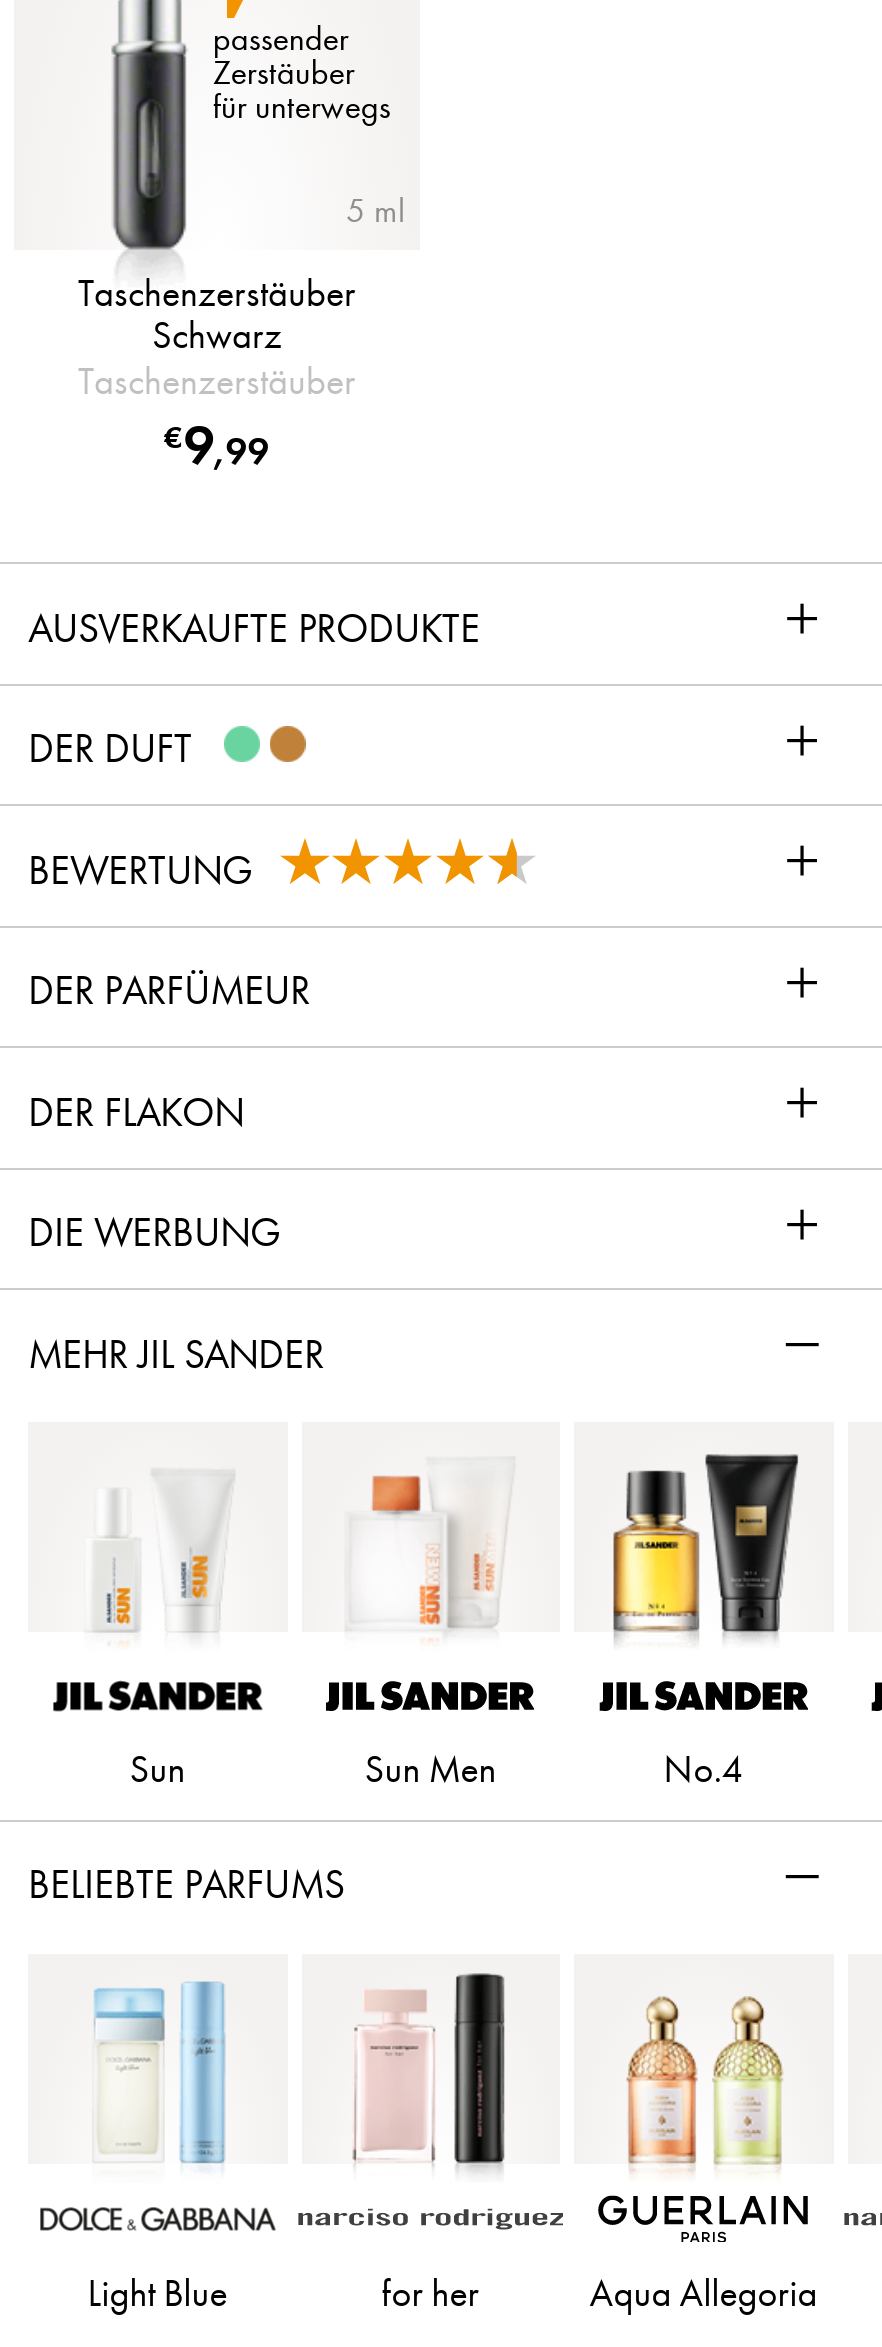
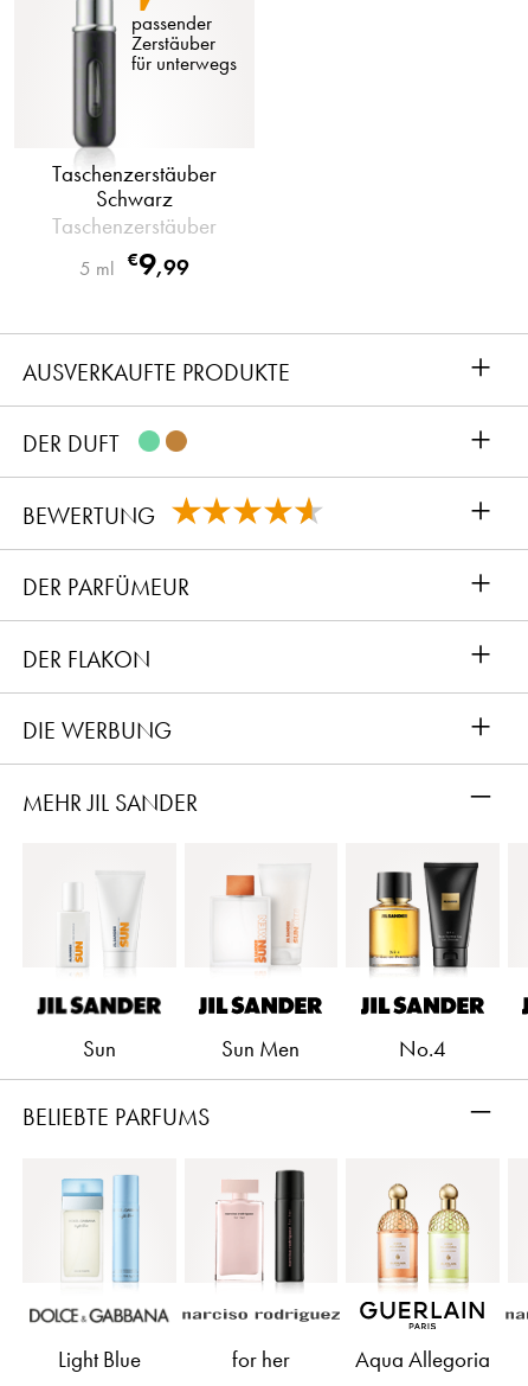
- 5 ml

- €9,99
+ 5 ml €9,99
